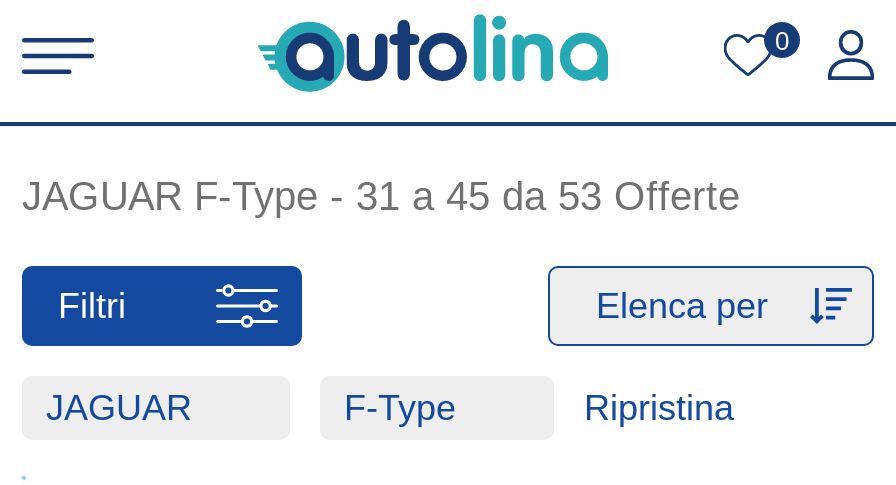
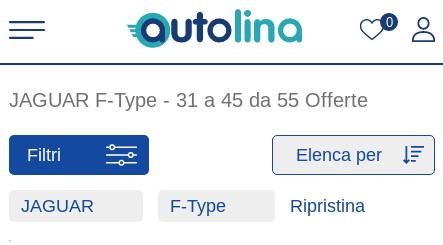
- JAGUAR F-Type - 31 a 45 da 53 Offerte
+ JAGUAR F-Type - 31 a 45 da 55 Offerte
